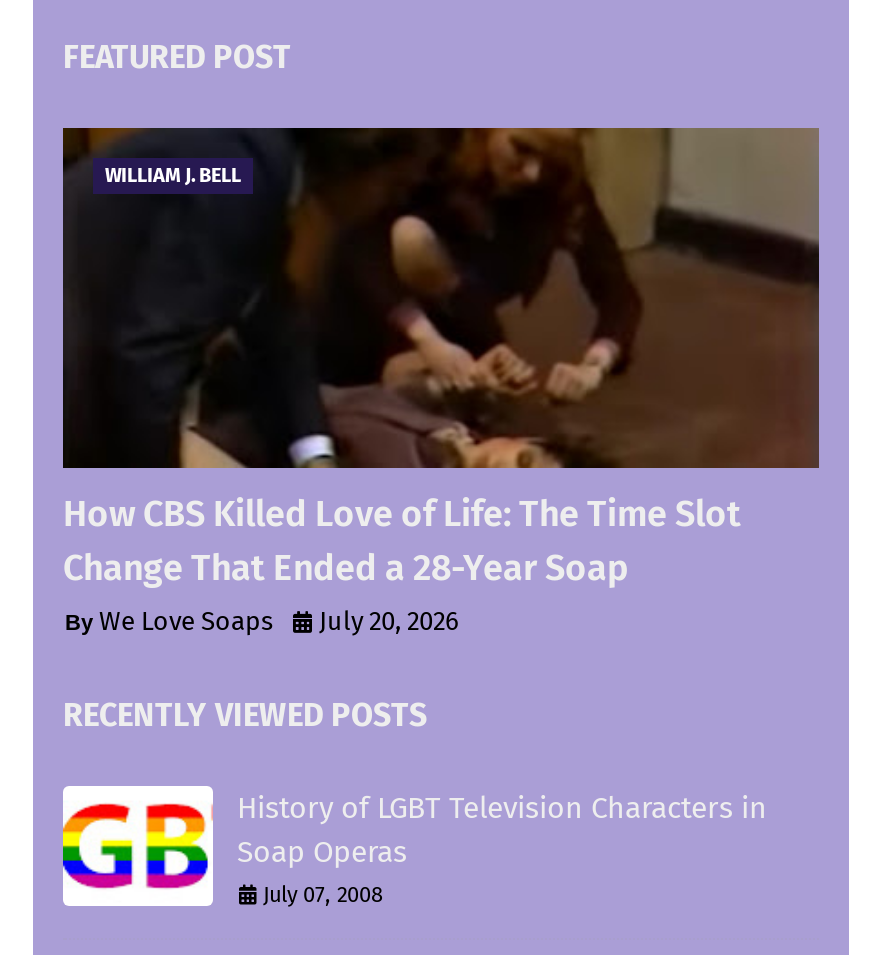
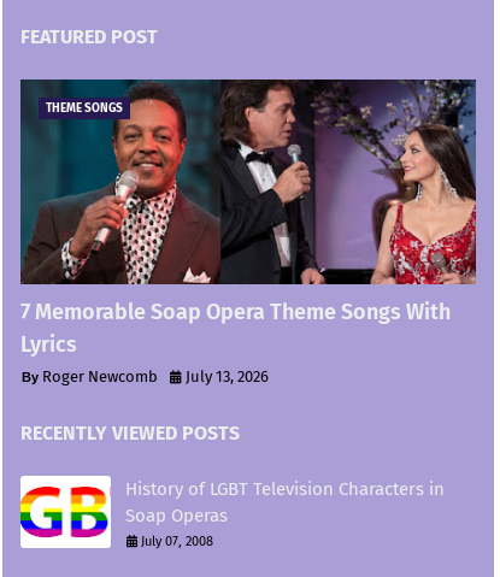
- [image]
- WILLIAM J. BELL
+ [image]
+ THEME SONGS

- How CBS Killed Love of Life: The Time Slot
- Change That Ended a 28-Year Soap
- We Love Soaps
- July 20, 2026
+ 7 Memorable Soap Opera Theme Songs With
+ Lyrics
+ Roger Newcomb
+ July 13, 2026
